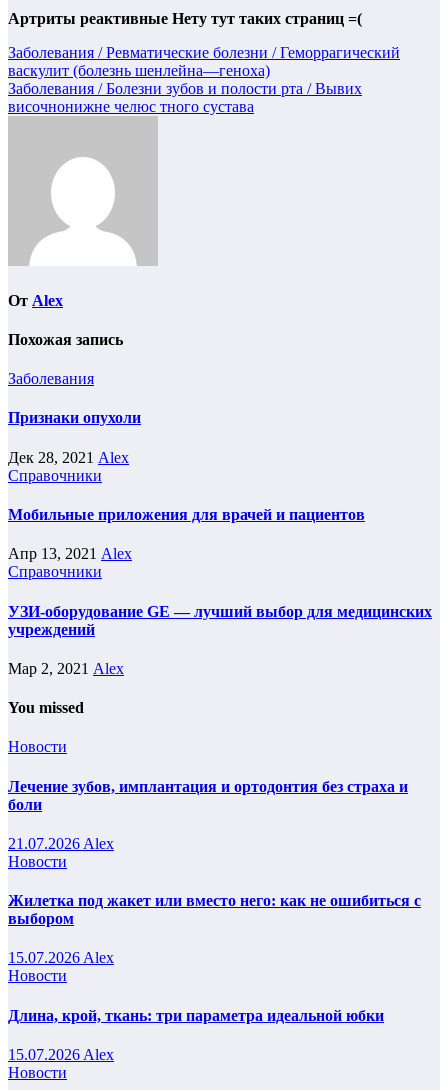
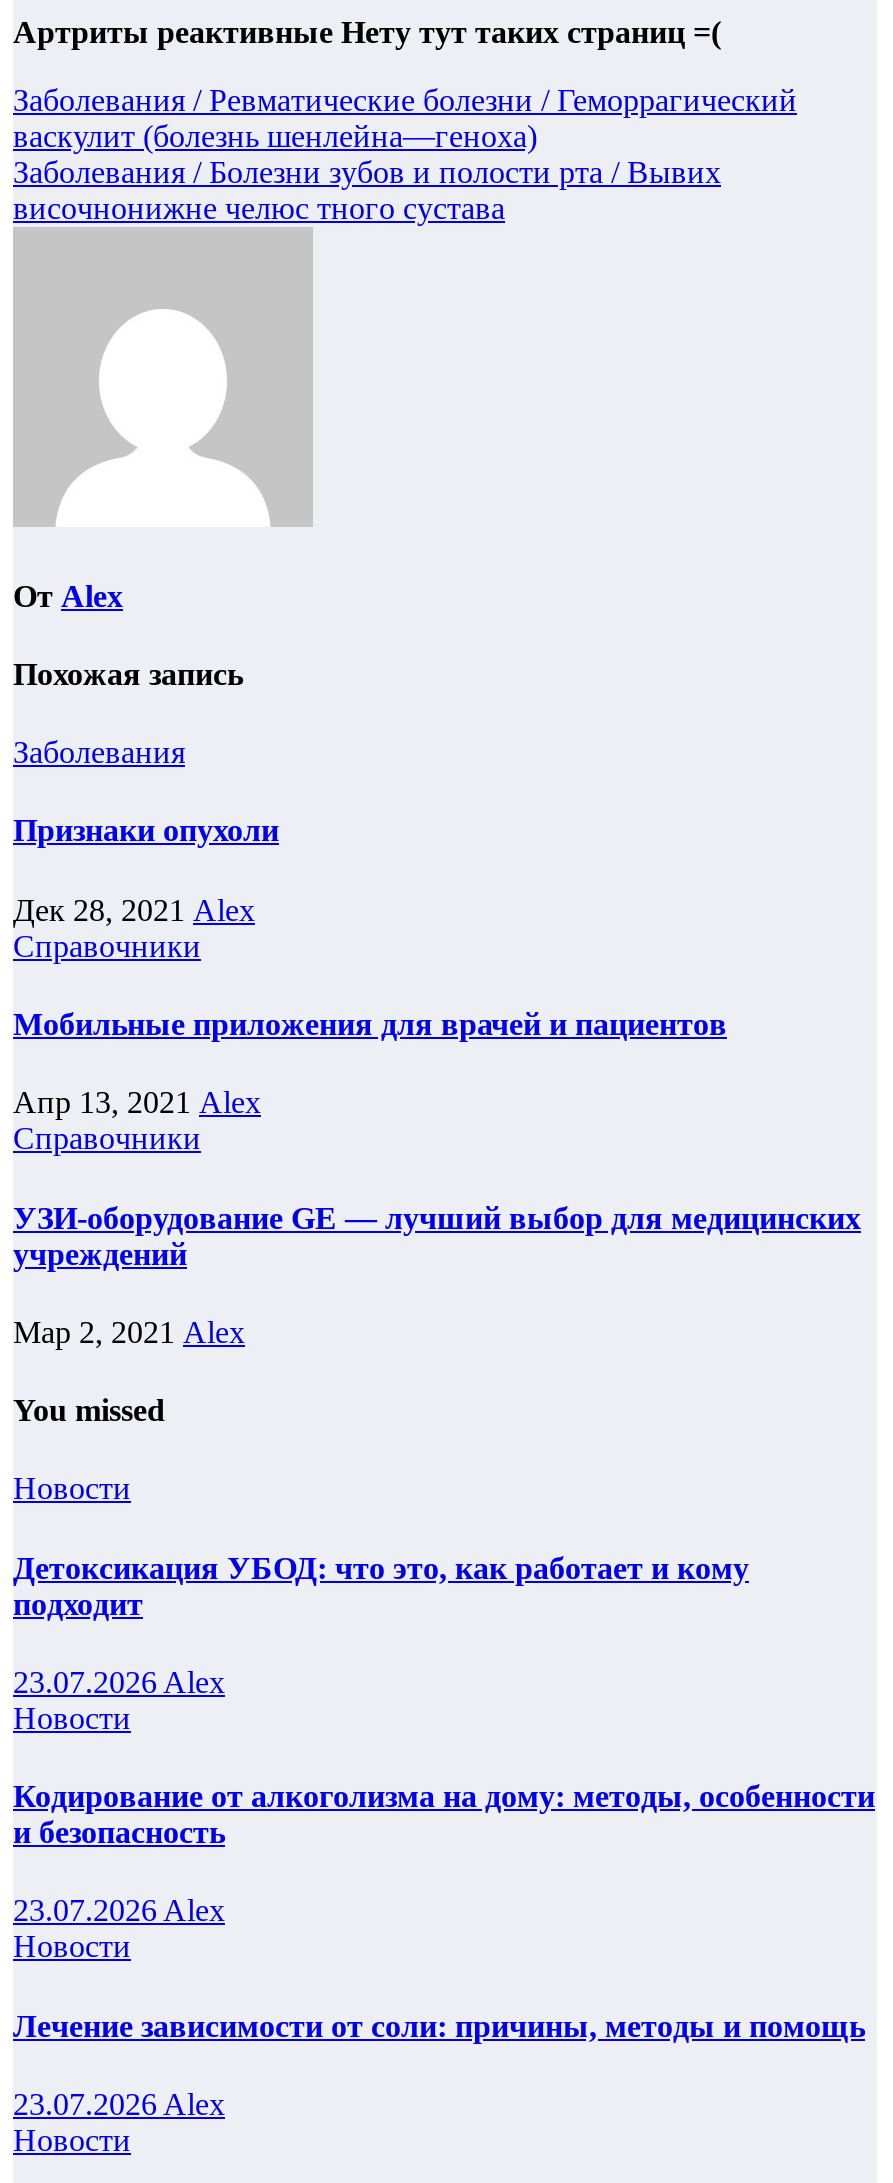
- Лечение зубов, имплантация и ортодонтия без страха и
- боли
+ Детоксикация УБОД: что это, как работает и кому
+ подходит

- 21.07.2026 Alex
+ 23.07.2026 Alex

- Жилетка под жакет или вместо него: как не ошибиться с
- выбором
+ Кодирование от алкоголизма на дому: методы, особенности
+ и безопасность

- 15.07.2026 Alex
+ 23.07.2026 Alex

- Длина, крой, ткань: три параметра идеальной юбки
+ Лечение зависимости от соли: причины, методы и помощь

- 15.07.2026 Alex
+ 23.07.2026 Alex
